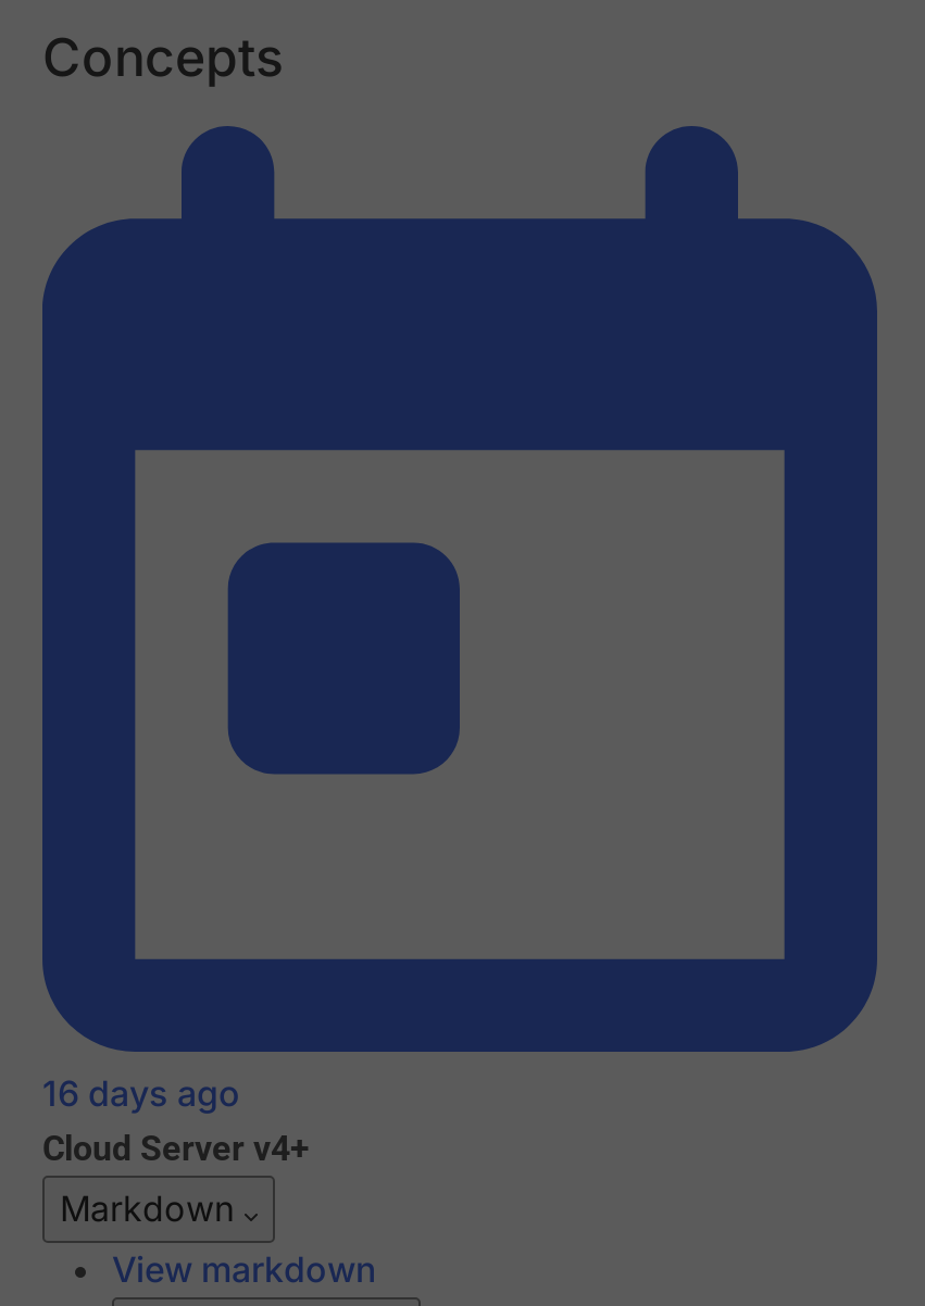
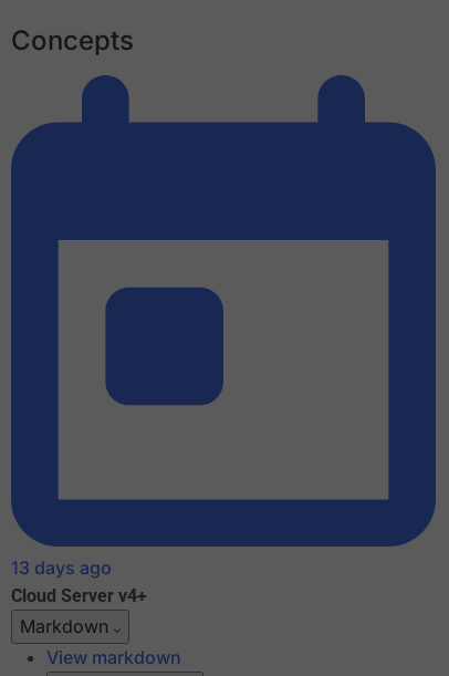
- 16 days ago
+ 13 days ago
